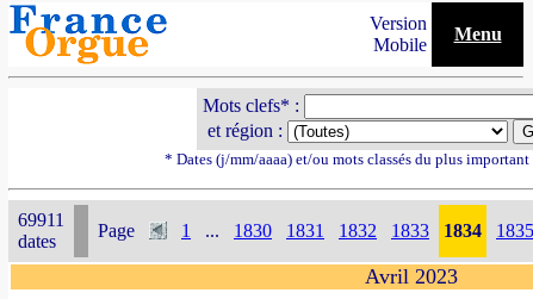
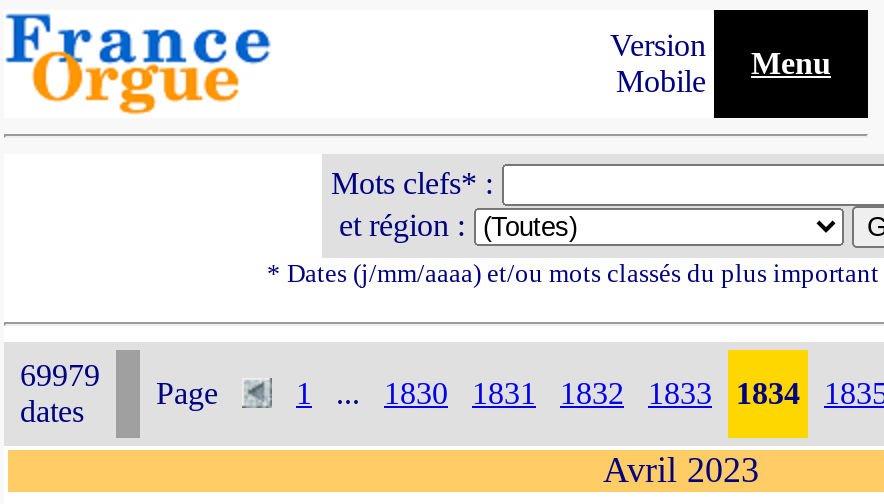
- 69911
+ 69979
